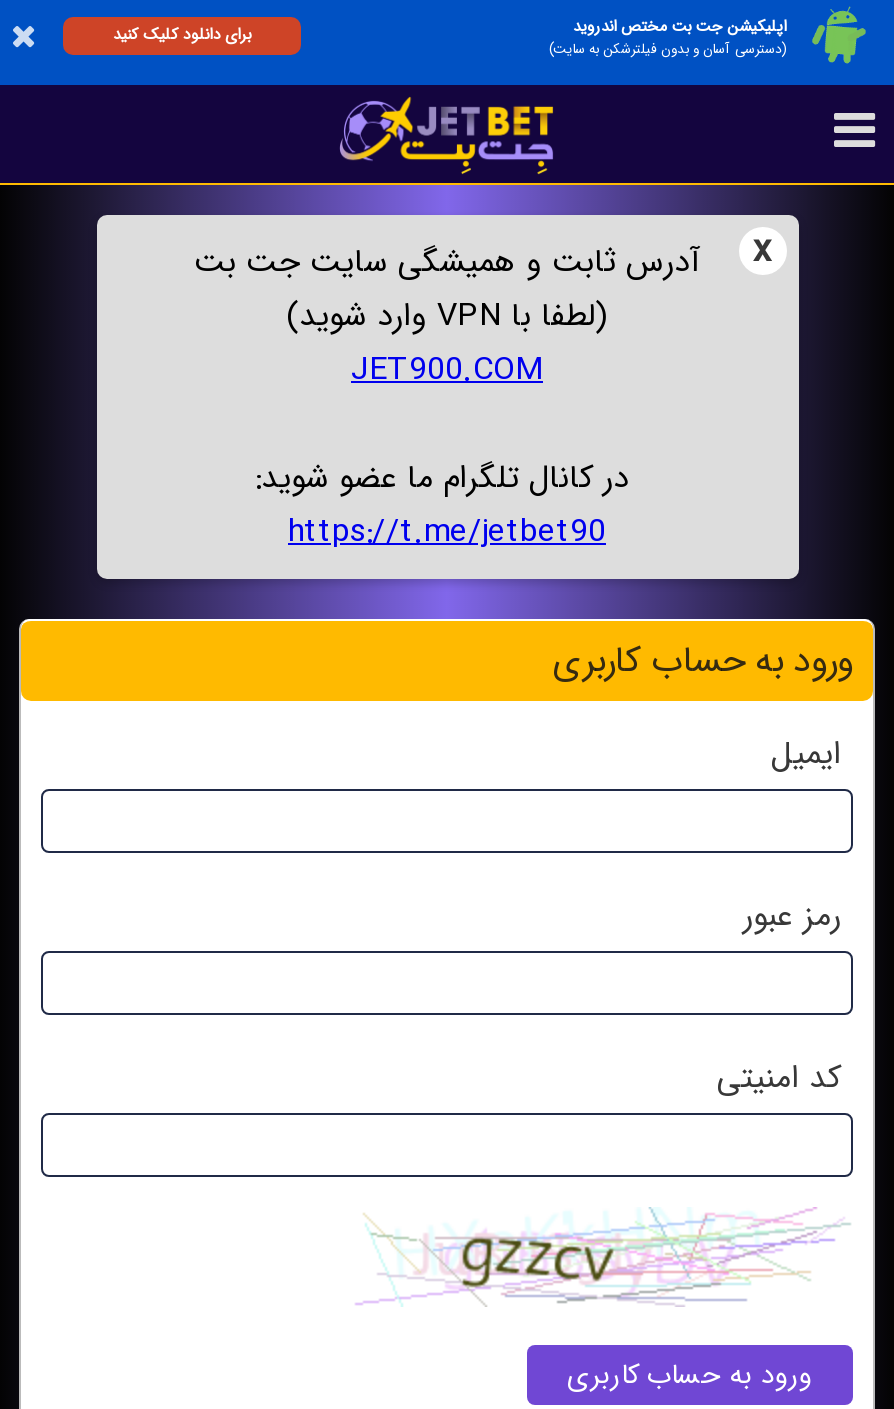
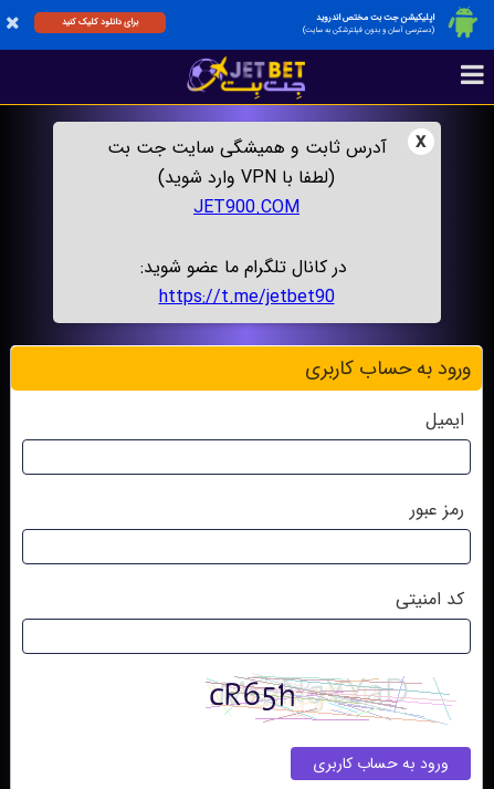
- [image]
+ [image]
